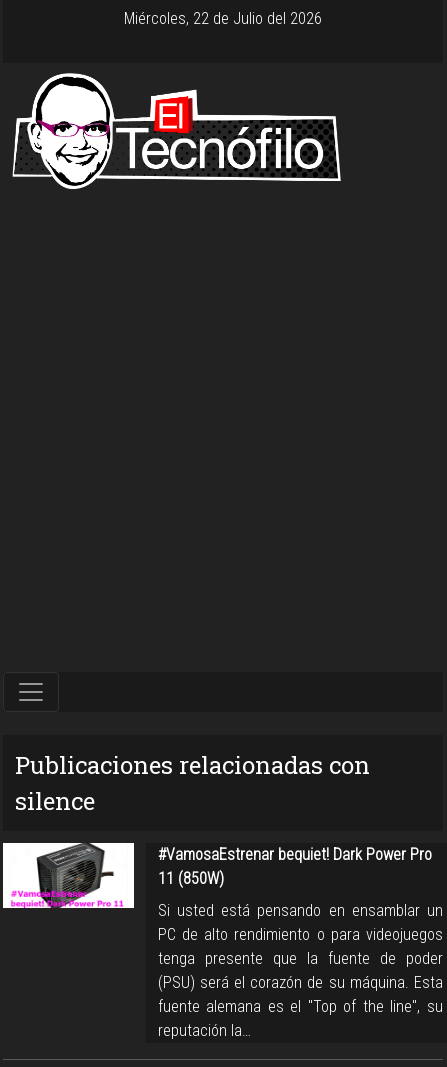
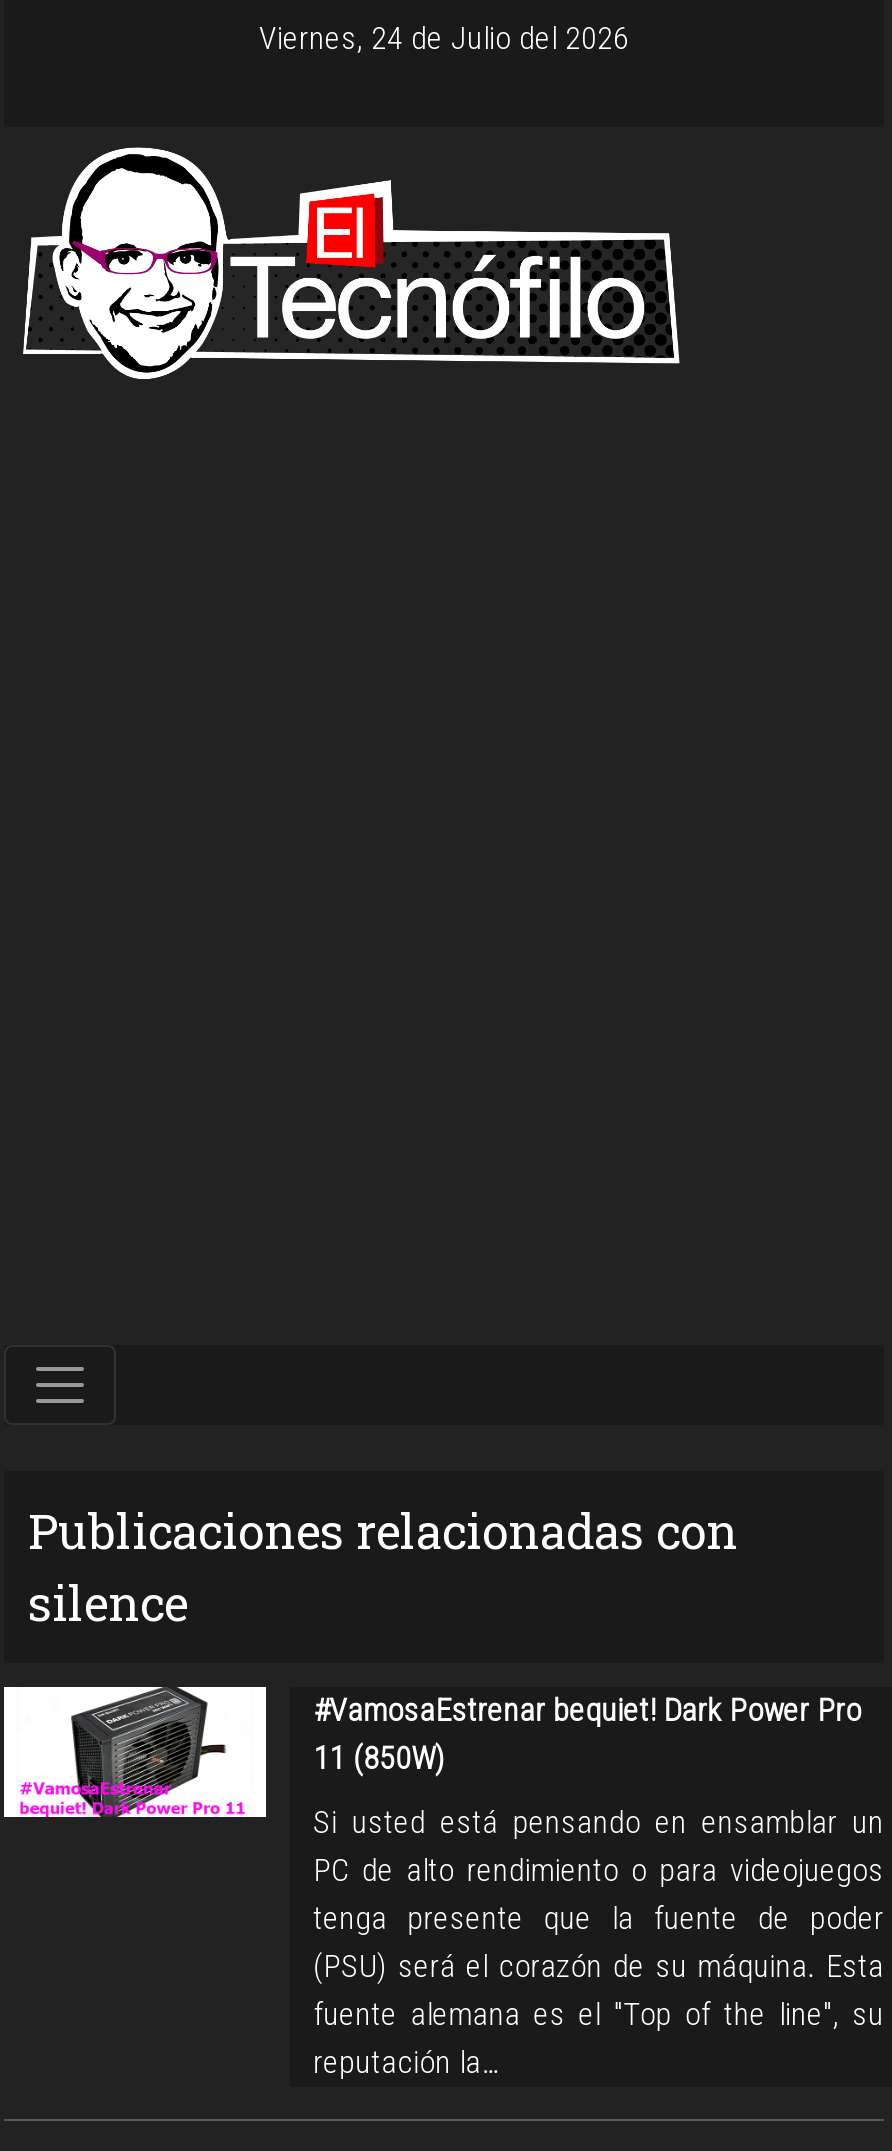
- Miércoles, 22 de Julio del 2026
+ Viernes, 24 de Julio del 2026
